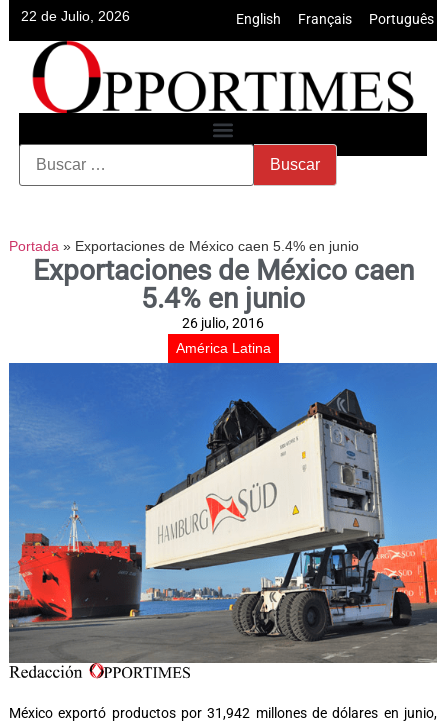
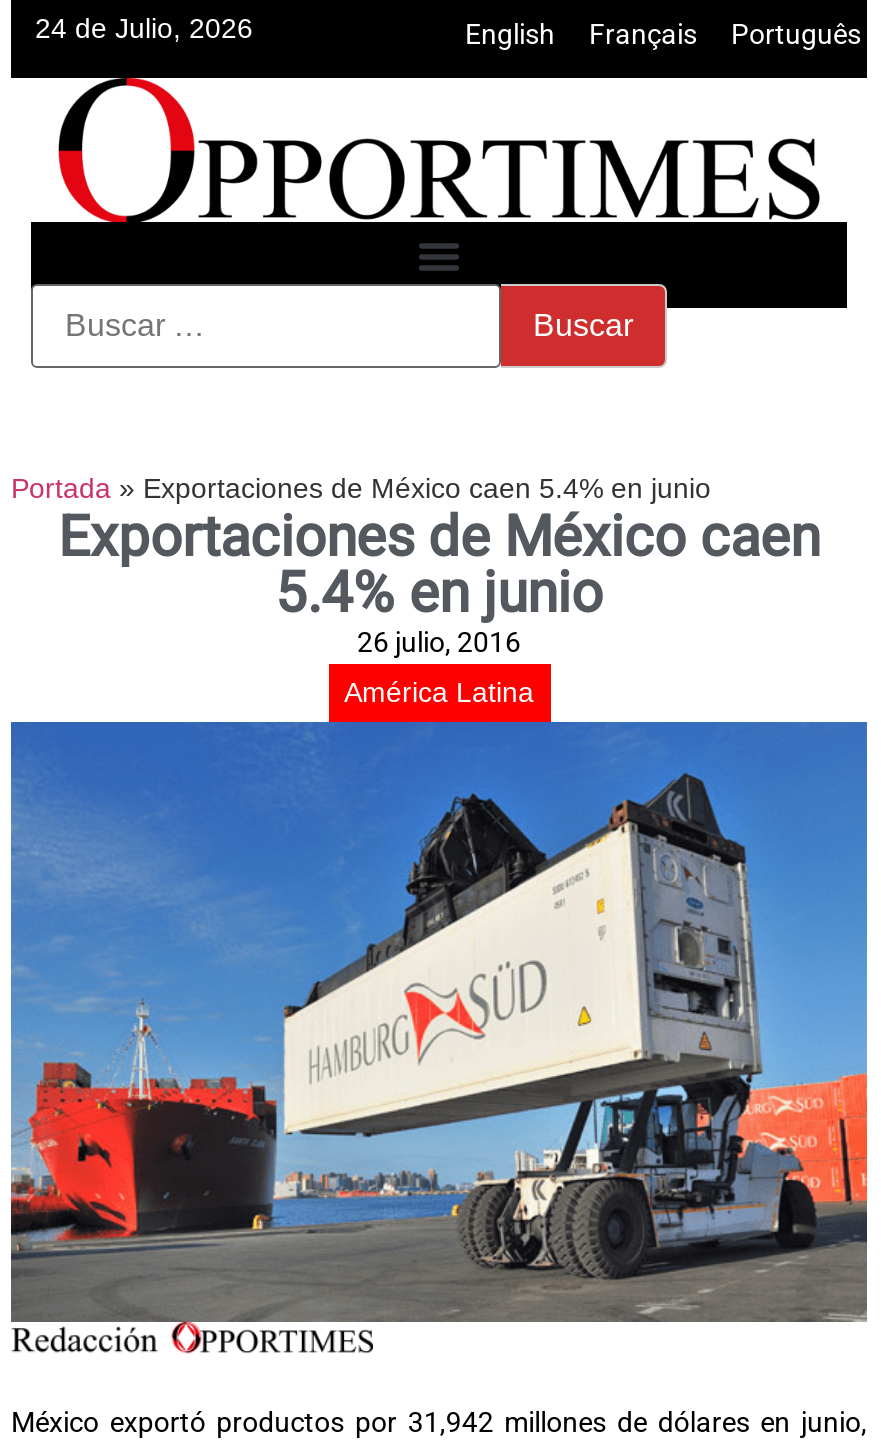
- 22 de Julio, 2026
+ 24 de Julio, 2026
